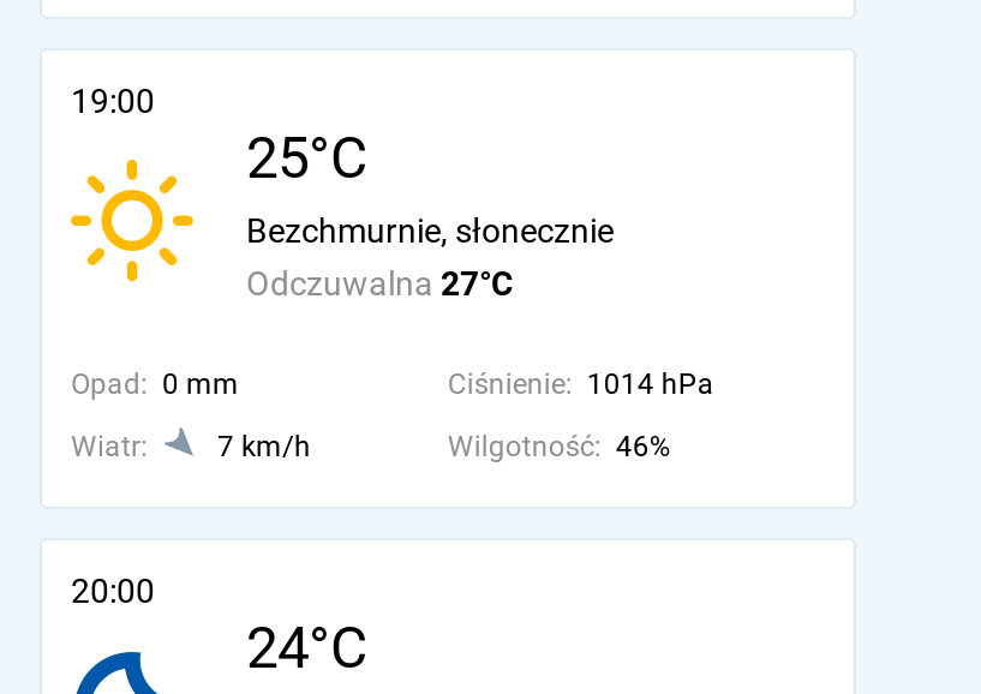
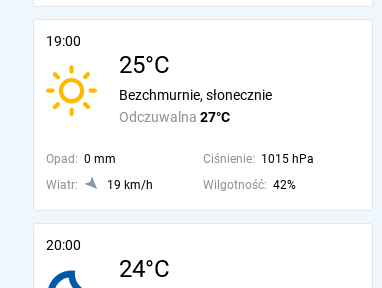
- Ciśnienie: 1014 hPa
+ Ciśnienie: 1015 hPa

- 7 km/h
+ 19 km/h

- Wilgotność: 46%
+ Wilgotność: 42%
